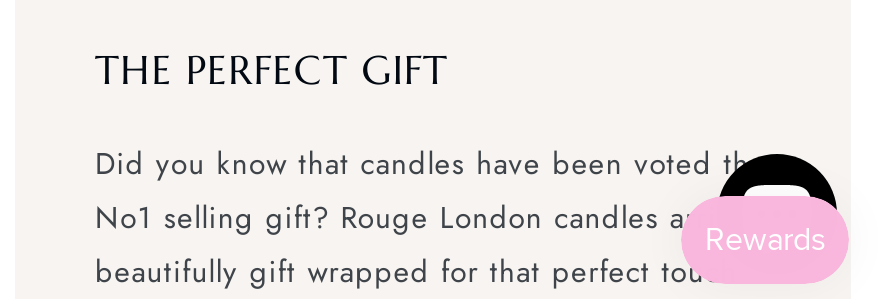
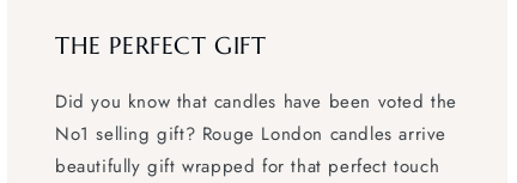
- [image]
